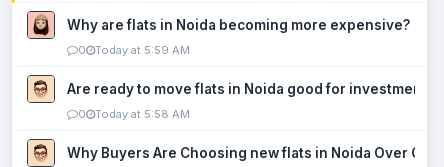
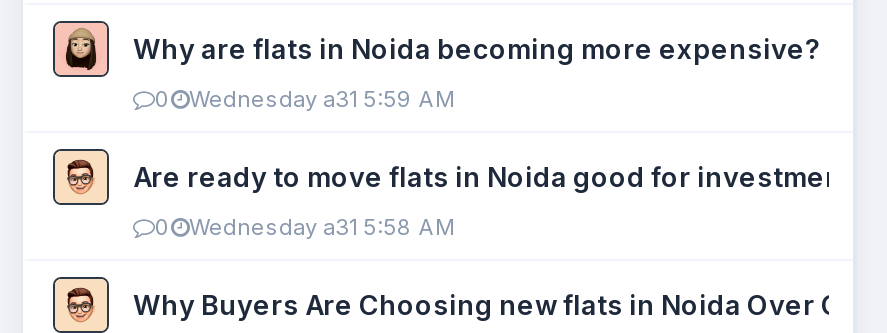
- Today at 5:59 AM
+ Wednesday a31 5:59 AM

- Today at 5:58 AM
+ Wednesday a31 5:58 AM
